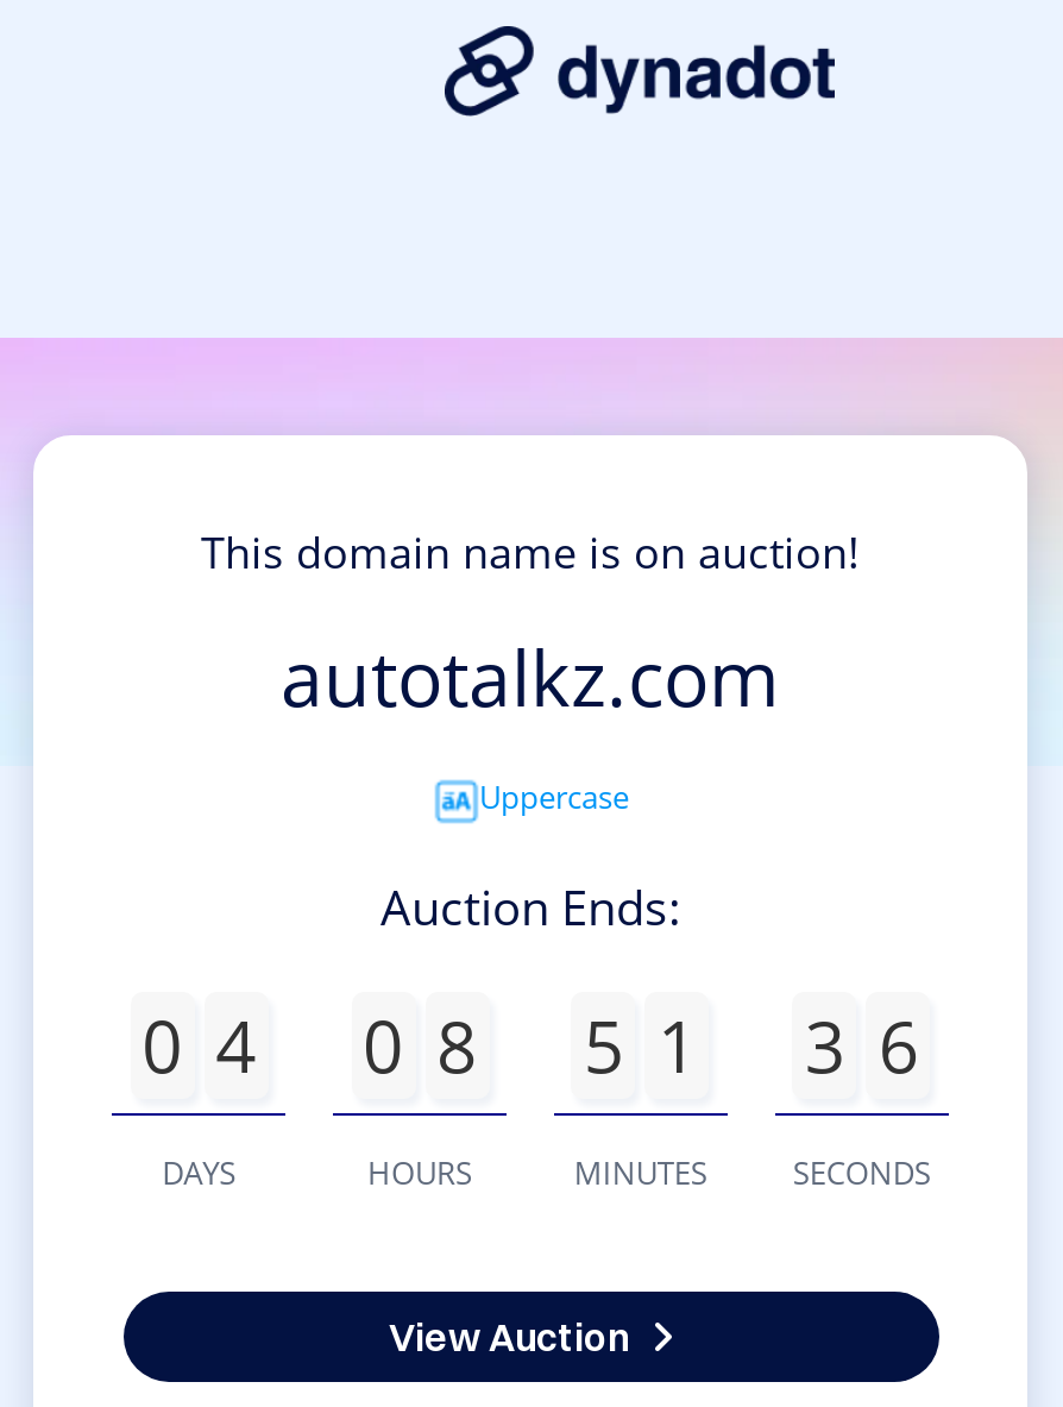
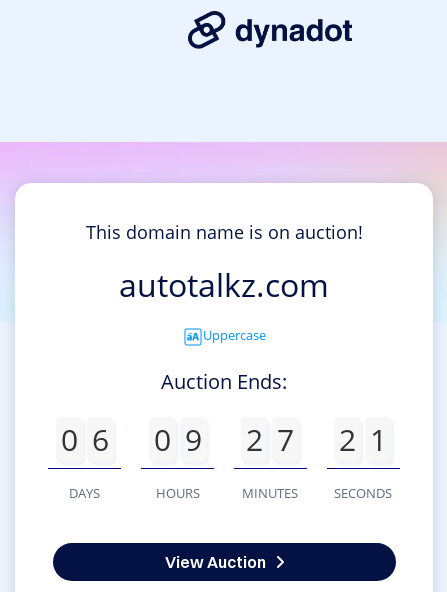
- 0 4
+ 0 6

- 0 8
+ 0 9

- 5 1
+ 2 7

- 3 6
+ 2 1
